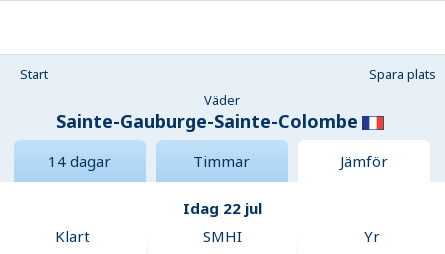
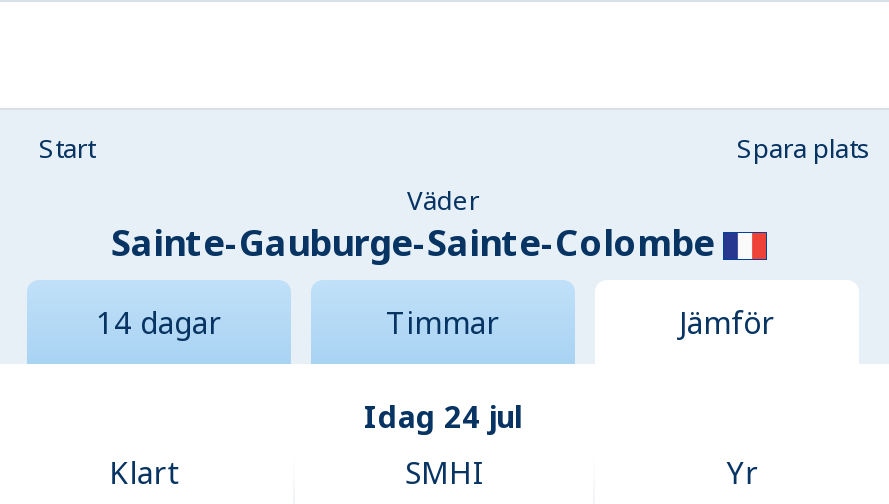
- Idag 22 jul
+ Idag 24 jul
